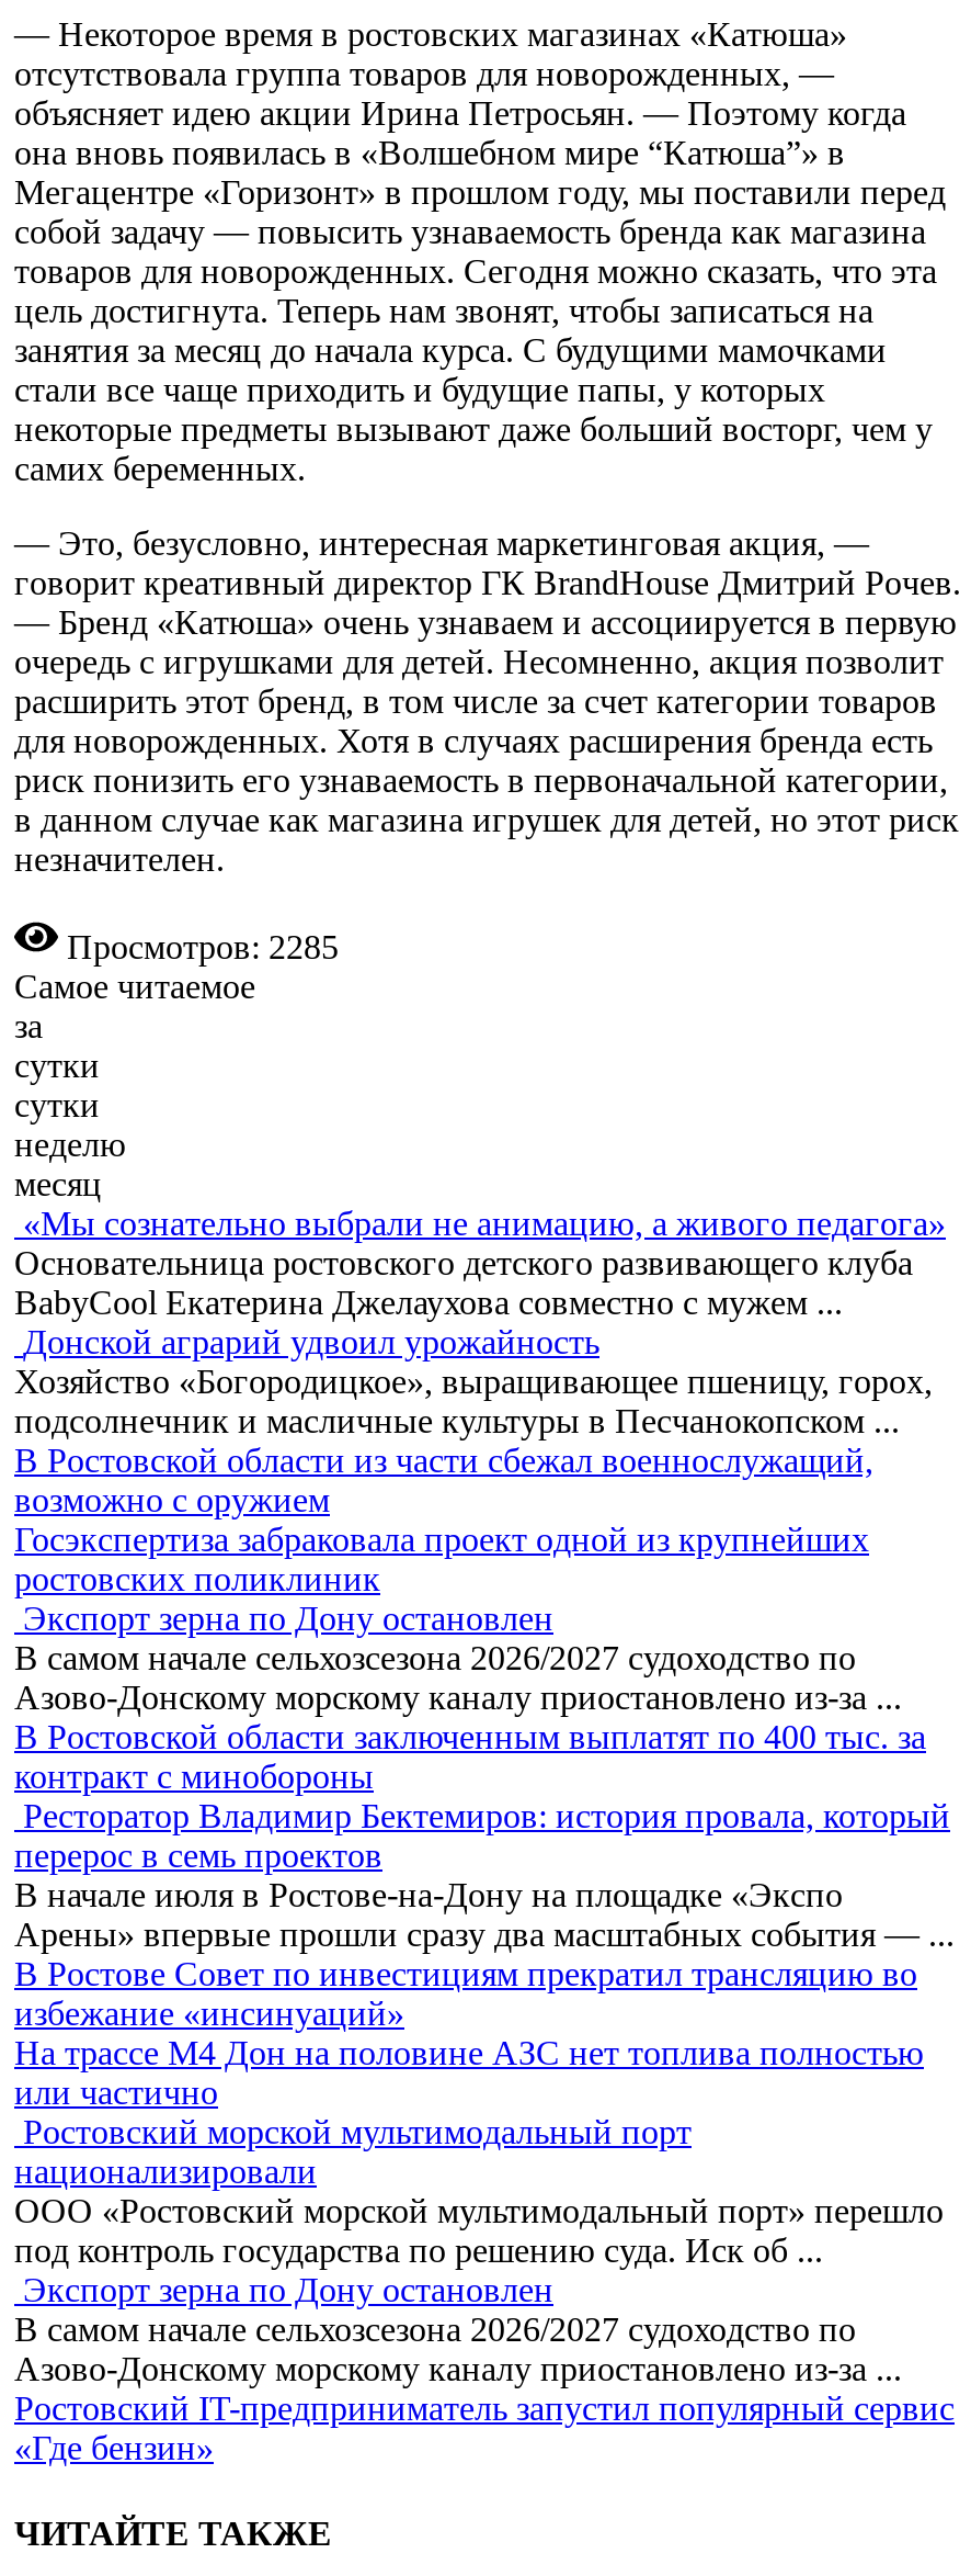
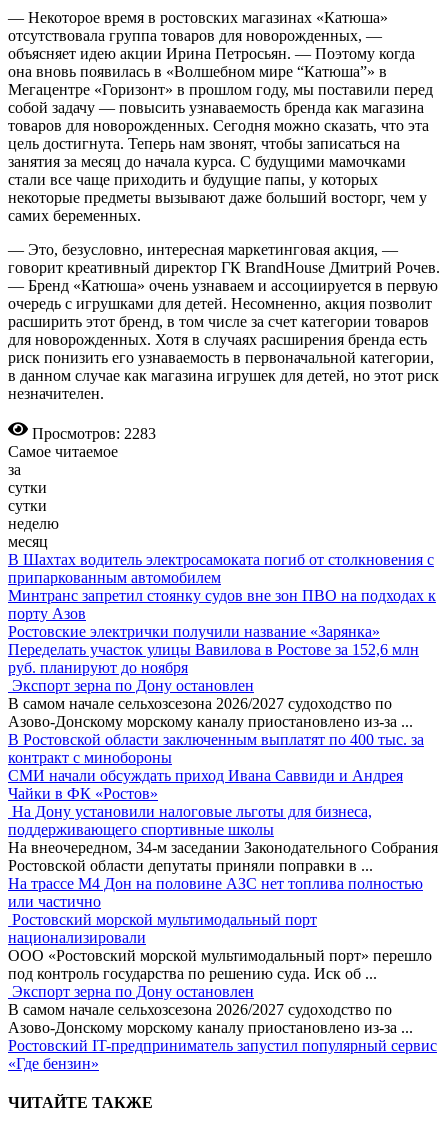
- Просмотров: 2285
+ Просмотров: 2283

- «Мы сознательно выбрали не анимацию, а живого педагога»
- Основательница ростовского детского развивающего клуба
- BabyCool Екатерина Джелаухова совместно с мужем...
- Донской аграрий удвоил урожайность
- Хозяйство «Богородицкое», выращивающее пшеницу, горох,
- подсолнечник и масличные культуры в Песчанокопском...
- В Ростовской области из части сбежал военнослужащий,
- возможно с оружием
- Госэкспертиза забраковала проект одной из крупнейших
- ростовских поликлиник
+ В Шахтах водитель электросамоката погиб от столкновения с
+ припаркованным автомобилем
+ Минтранс запретил стоянку судов вне зон ПВО на подходах к
+ порту Азов
+ Ростовские электрички получили название «Зарянка»
+ Переделать участок улицы Вавилова в Ростове за 152,6 млн
+ руб. планируют до ноября

- Ресторатор Владимир Бектемиров: история провала, который
- перерос в семь проектов
- В начале июля в Ростове-на-Дону на площадке «Экспо
- Арены» впервые прошли сразу два масштабных события —...
- В Ростове Совет по инвестициям прекратил трансляцию во
- избежание «инсинуаций»
+ СМИ начали обсуждать приход Ивана Саввиди и Андрея
+ Чайки в ФК «Ростов»
+ На Дону установили налоговые льготы для бизнеса,
+ поддерживающего спортивные школы
+ На внеочередном, 34-м заседании Законодательного Собрания
+ Ростовской области депутаты приняли поправки в...
